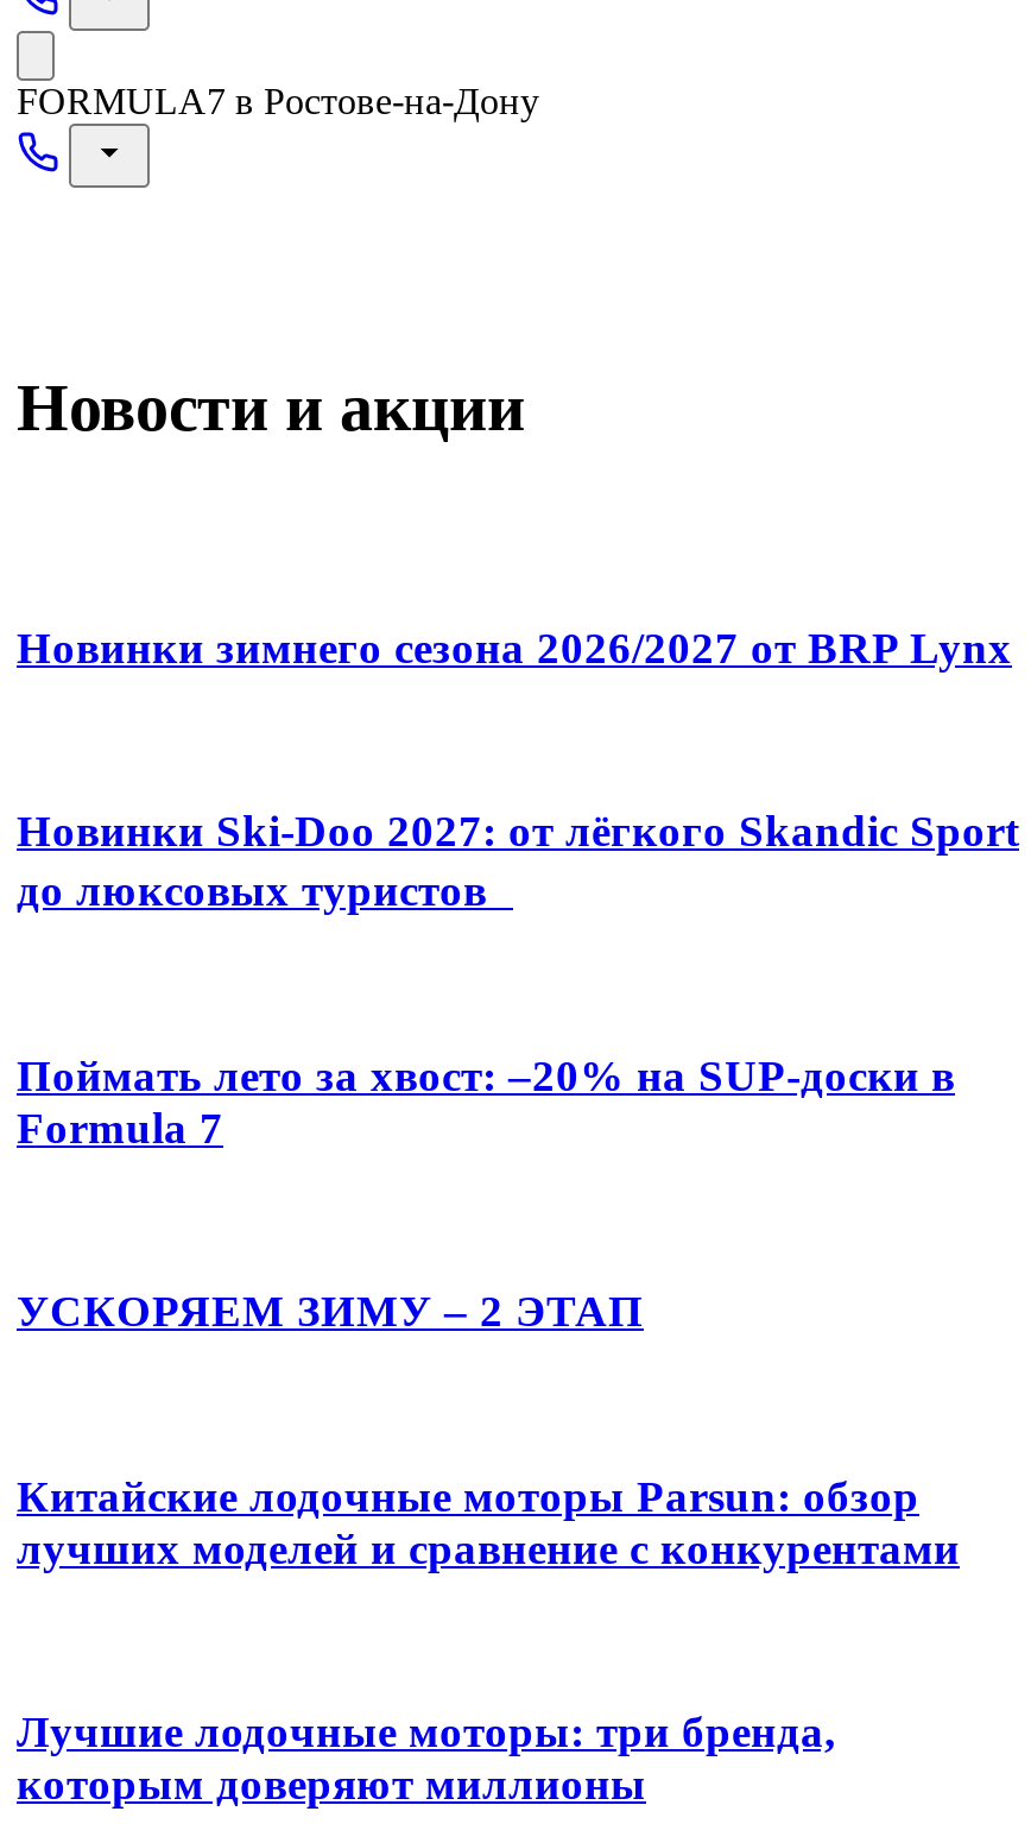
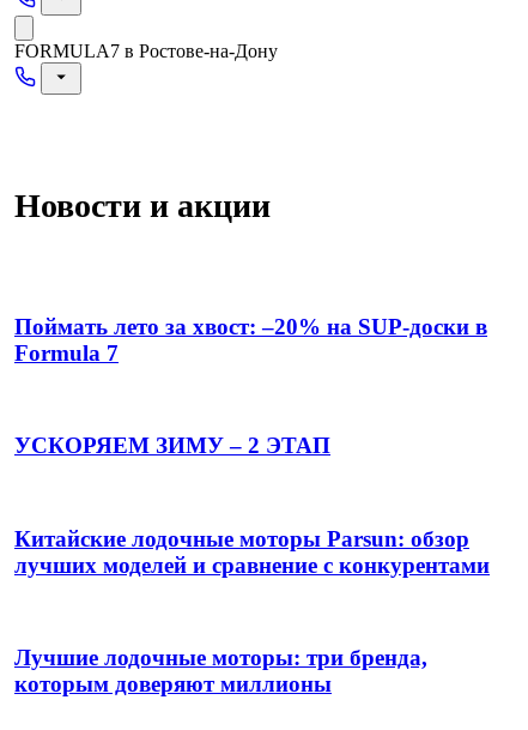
- Новинки зимнего сезона 2026/2027 от BRP Lynx

- Новинки Ski-Doo 2027: от лёгкого Skandic Sport
- до люксовых туристов
